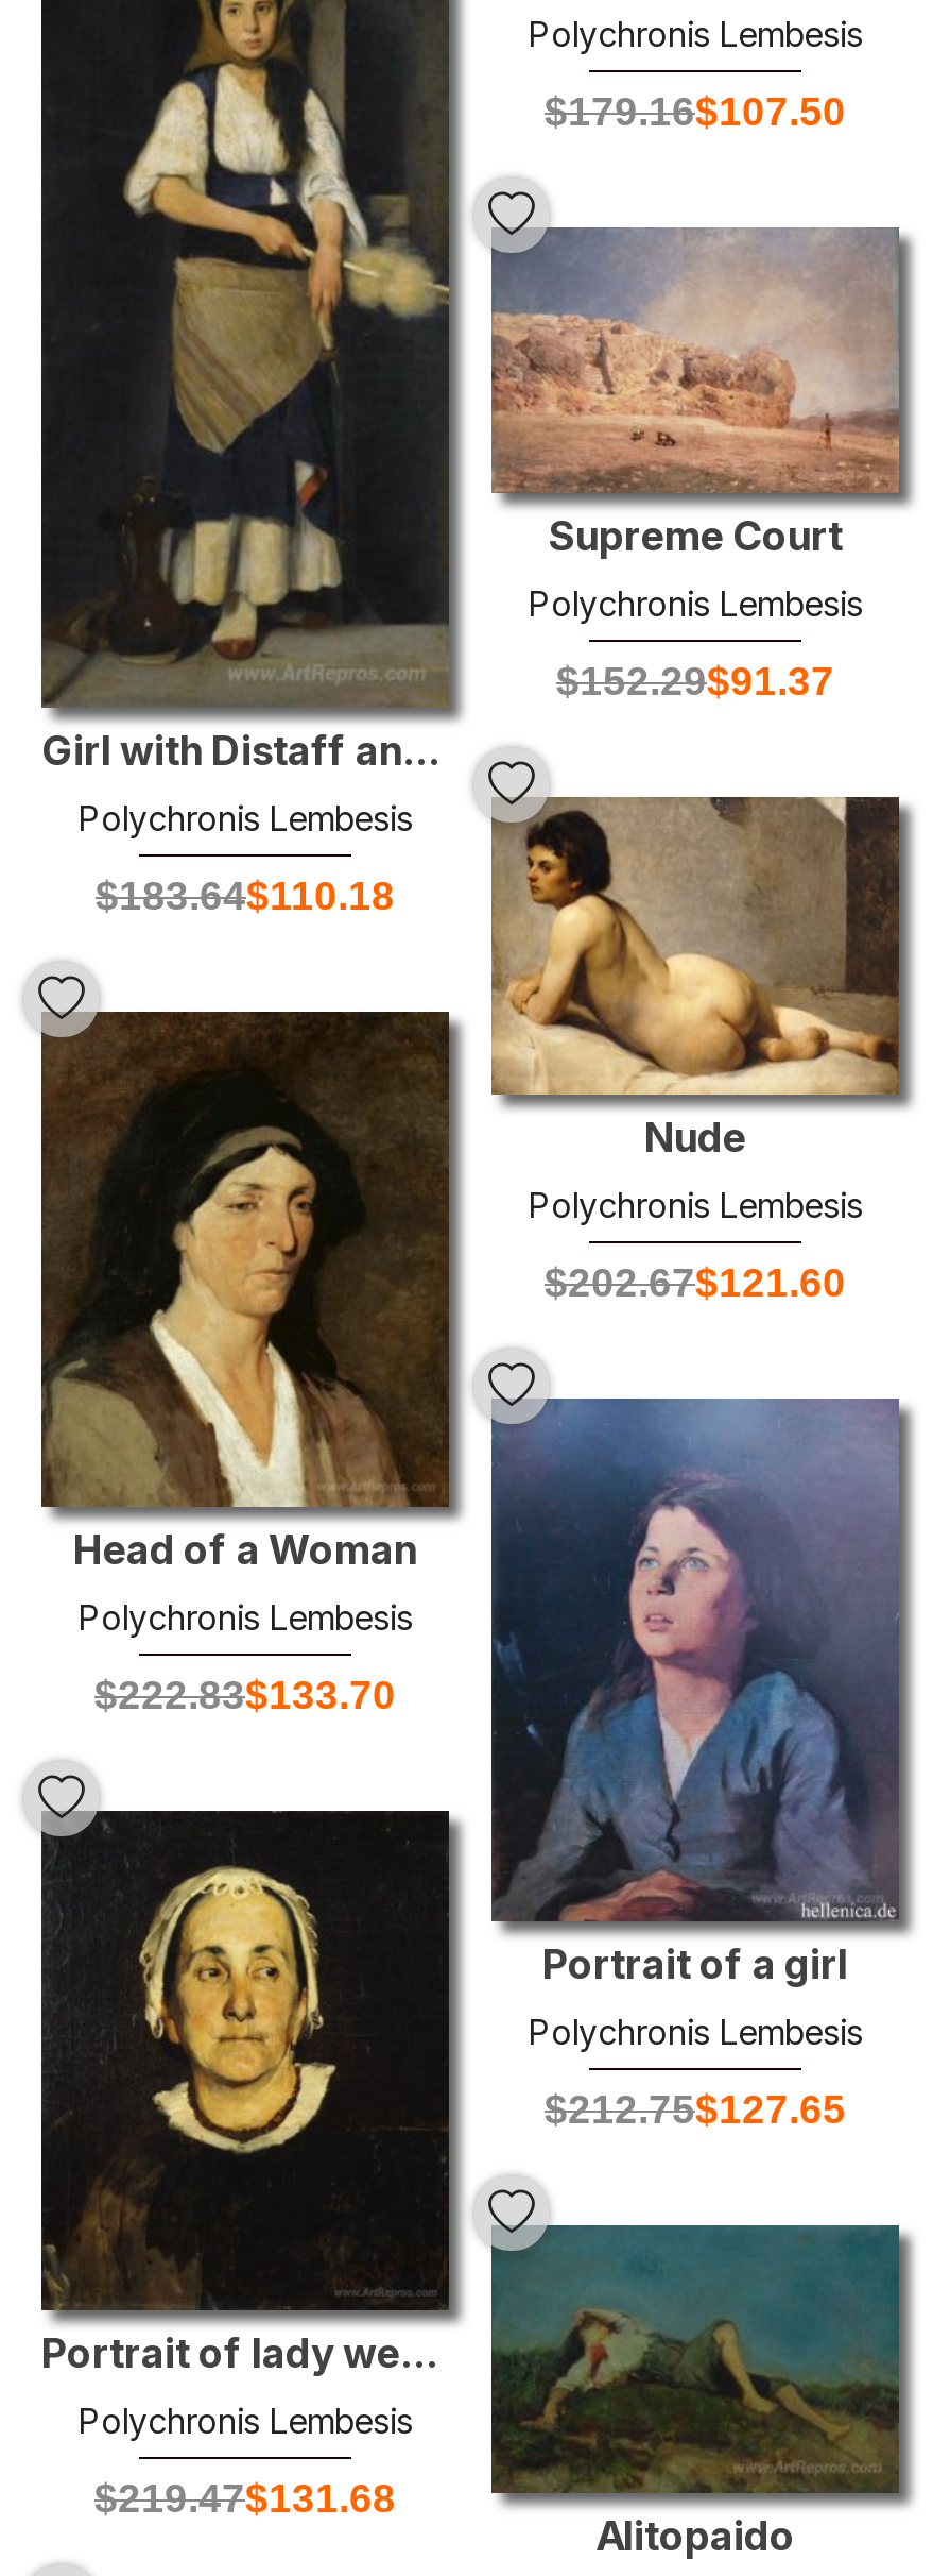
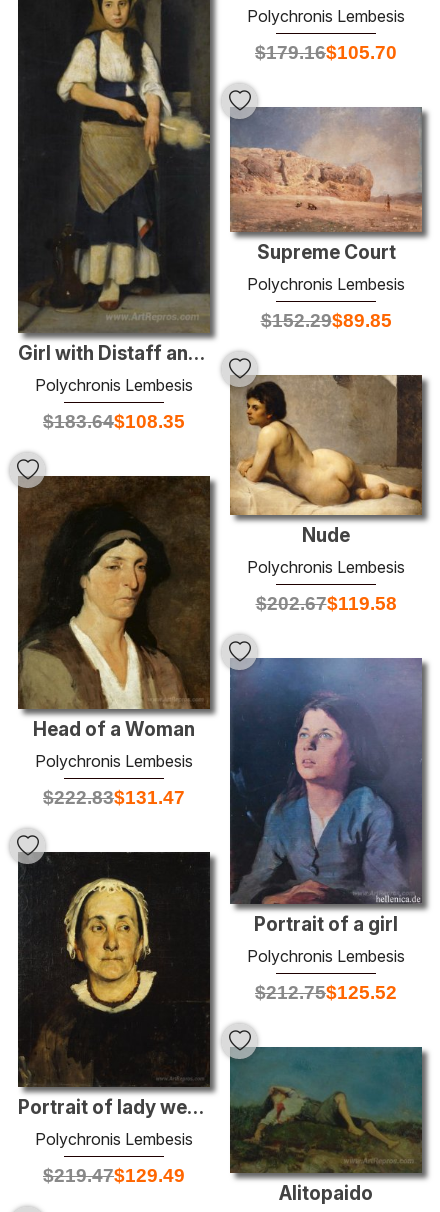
- $179.16$107.50
+ $179.16$105.70

- $152.29$91.37
+ $152.29$89.85

- $183.64$110.18
+ $183.64$108.35

- $202.67$121.60
+ $202.67$119.58

- $222.83$133.70
+ $222.83$131.47

- $212.75$127.65
+ $212.75$125.52

- $219.47$131.68
+ $219.47$129.49
